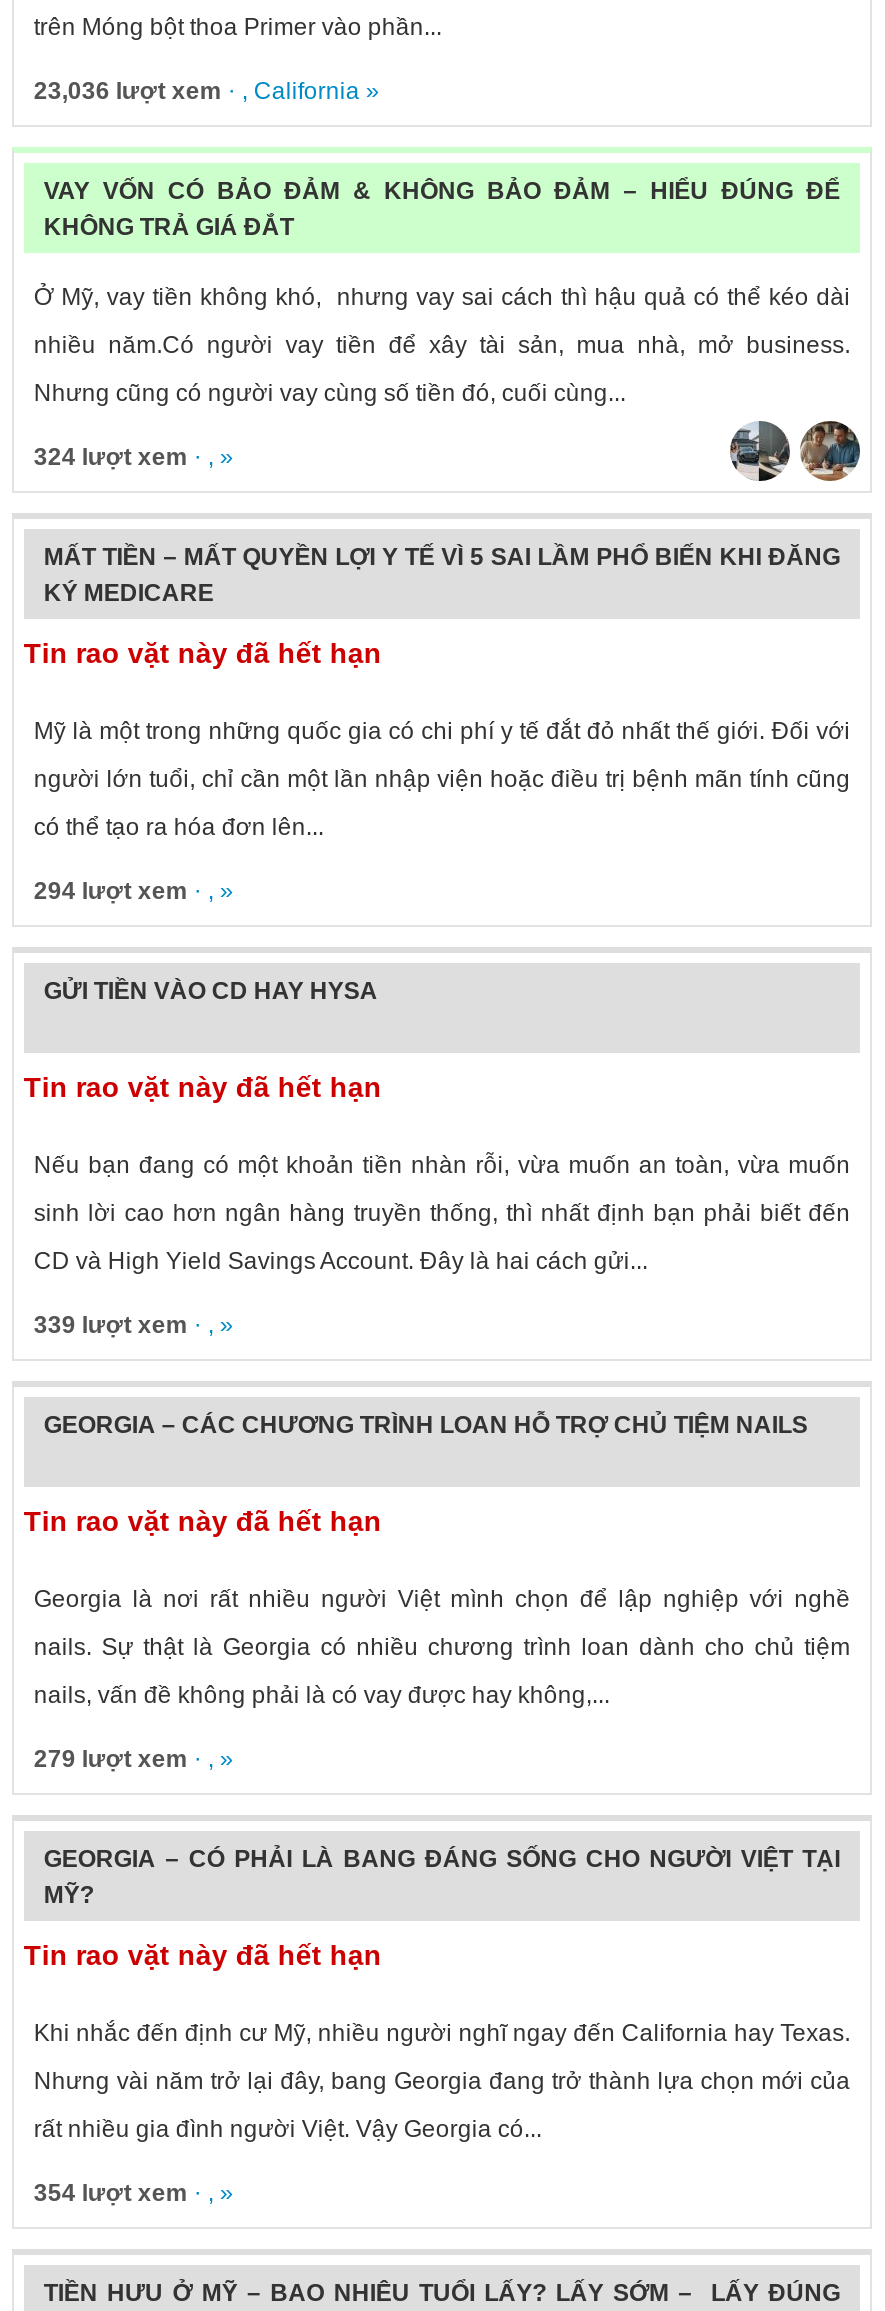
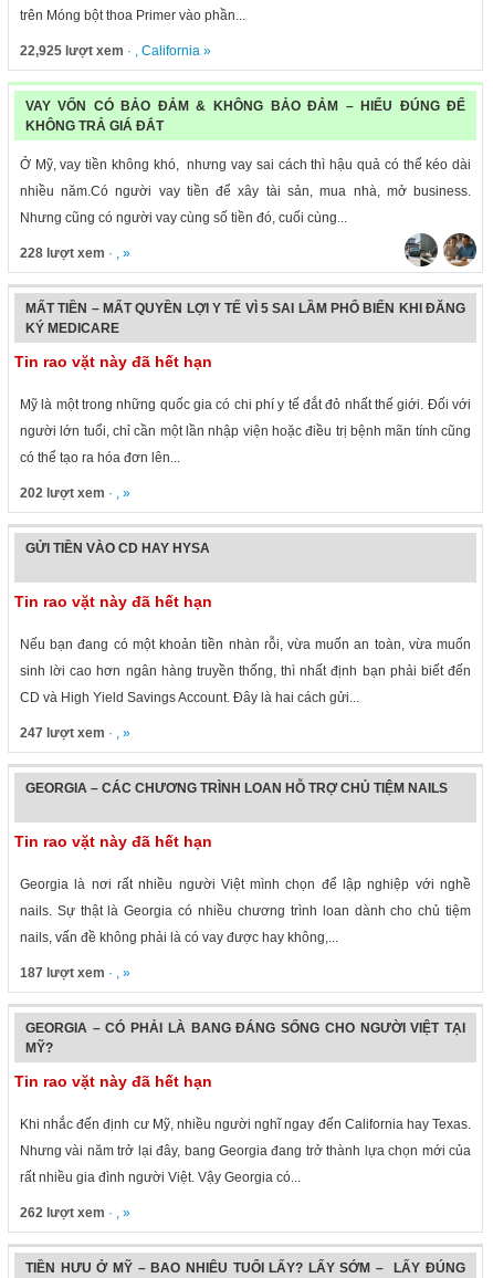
- 23,036 lượt xem · , California»
+ 22,925 lượt xem · , California»

- 324 lượt xem · , »
+ 228 lượt xem · , »

- 294 lượt xem · , »
+ 202 lượt xem · , »

- 339 lượt xem · , »
+ 247 lượt xem · , »

- 279 lượt xem · , »
+ 187 lượt xem · , »

- 354 lượt xem · , »
+ 262 lượt xem · , »
